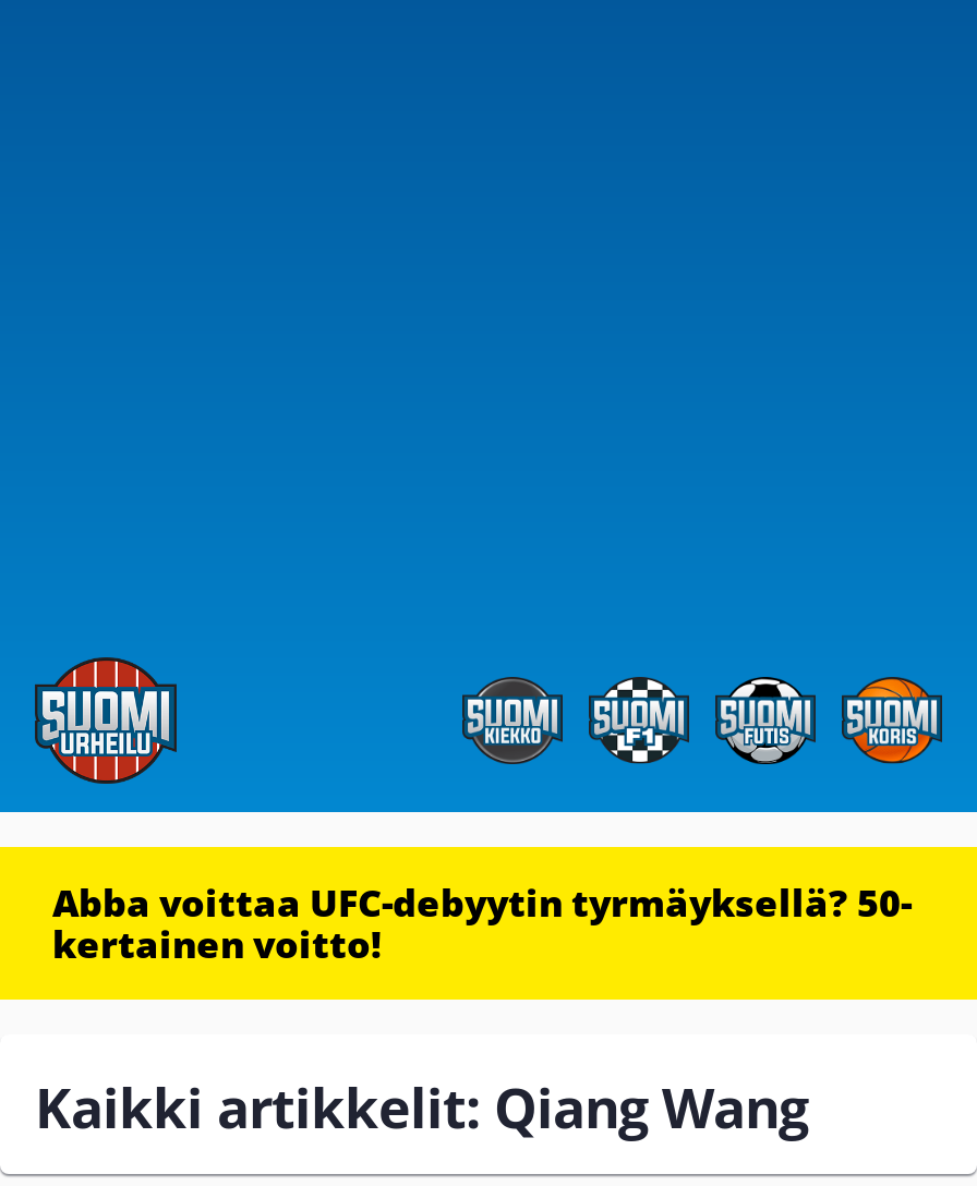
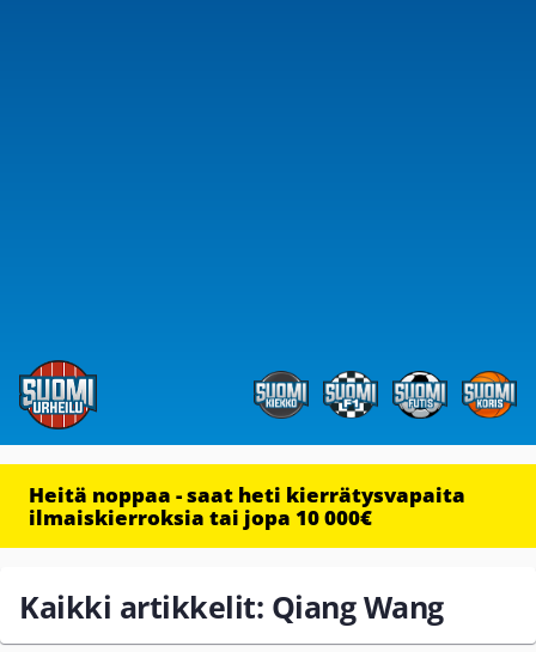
- Abba voittaa UFC-debyytin tyrmäyksellä? 50-
- kertainen voitto!
+ Heitä noppaa - saat heti kierrätysvapaita
+ ilmaiskierroksia tai jopa 10 000€
